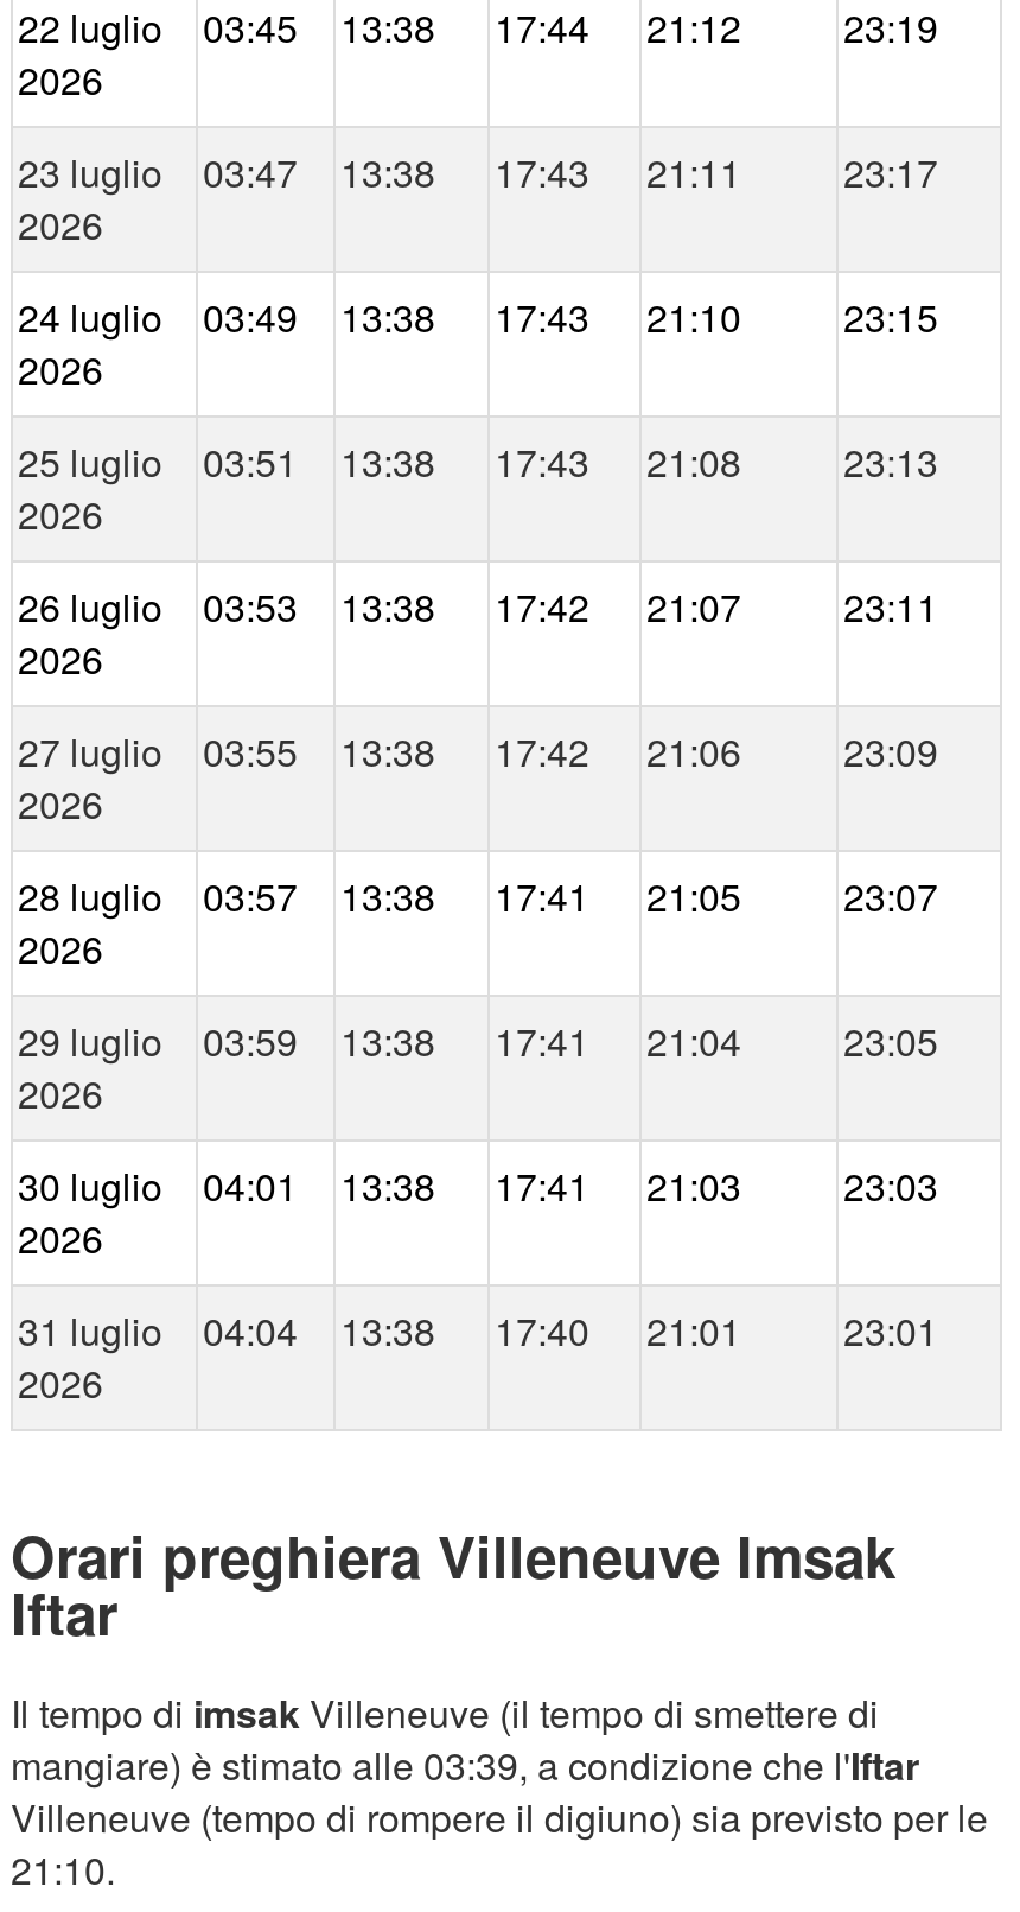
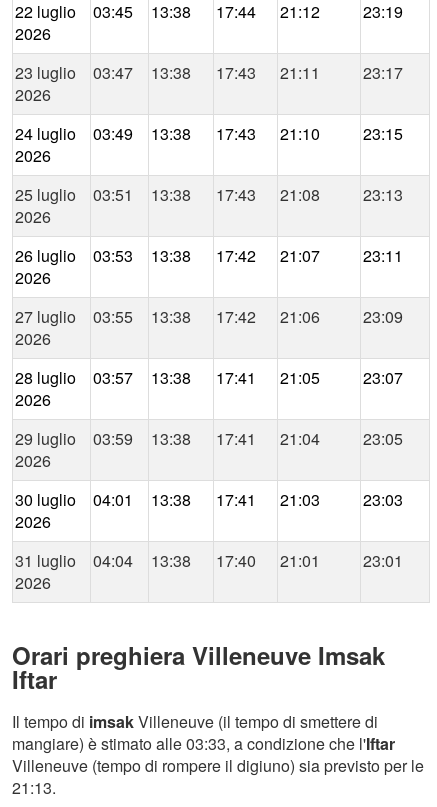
- mangiare) è stimato alle 03:39, a condizione che l'Iftar
+ mangiare) è stimato alle 03:33, a condizione che l'Iftar

- 21:10.
+ 21:13.
